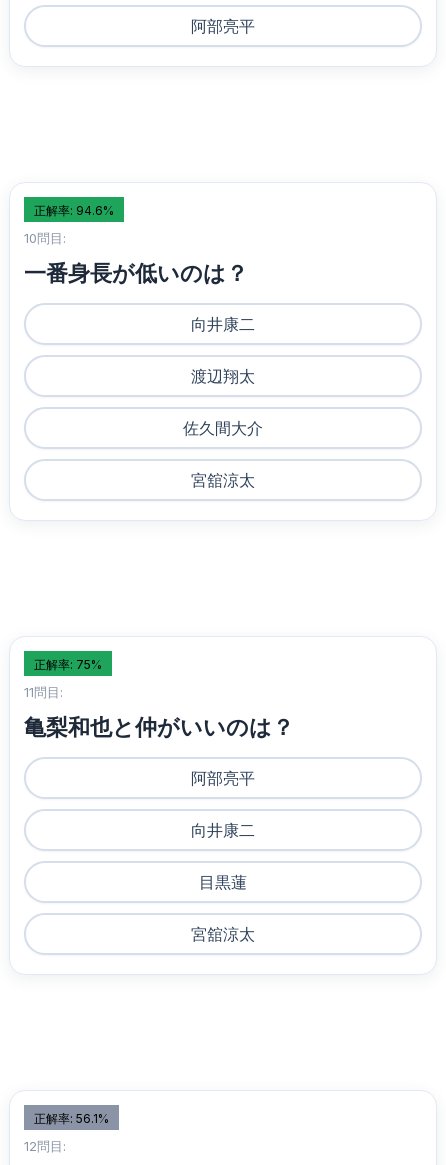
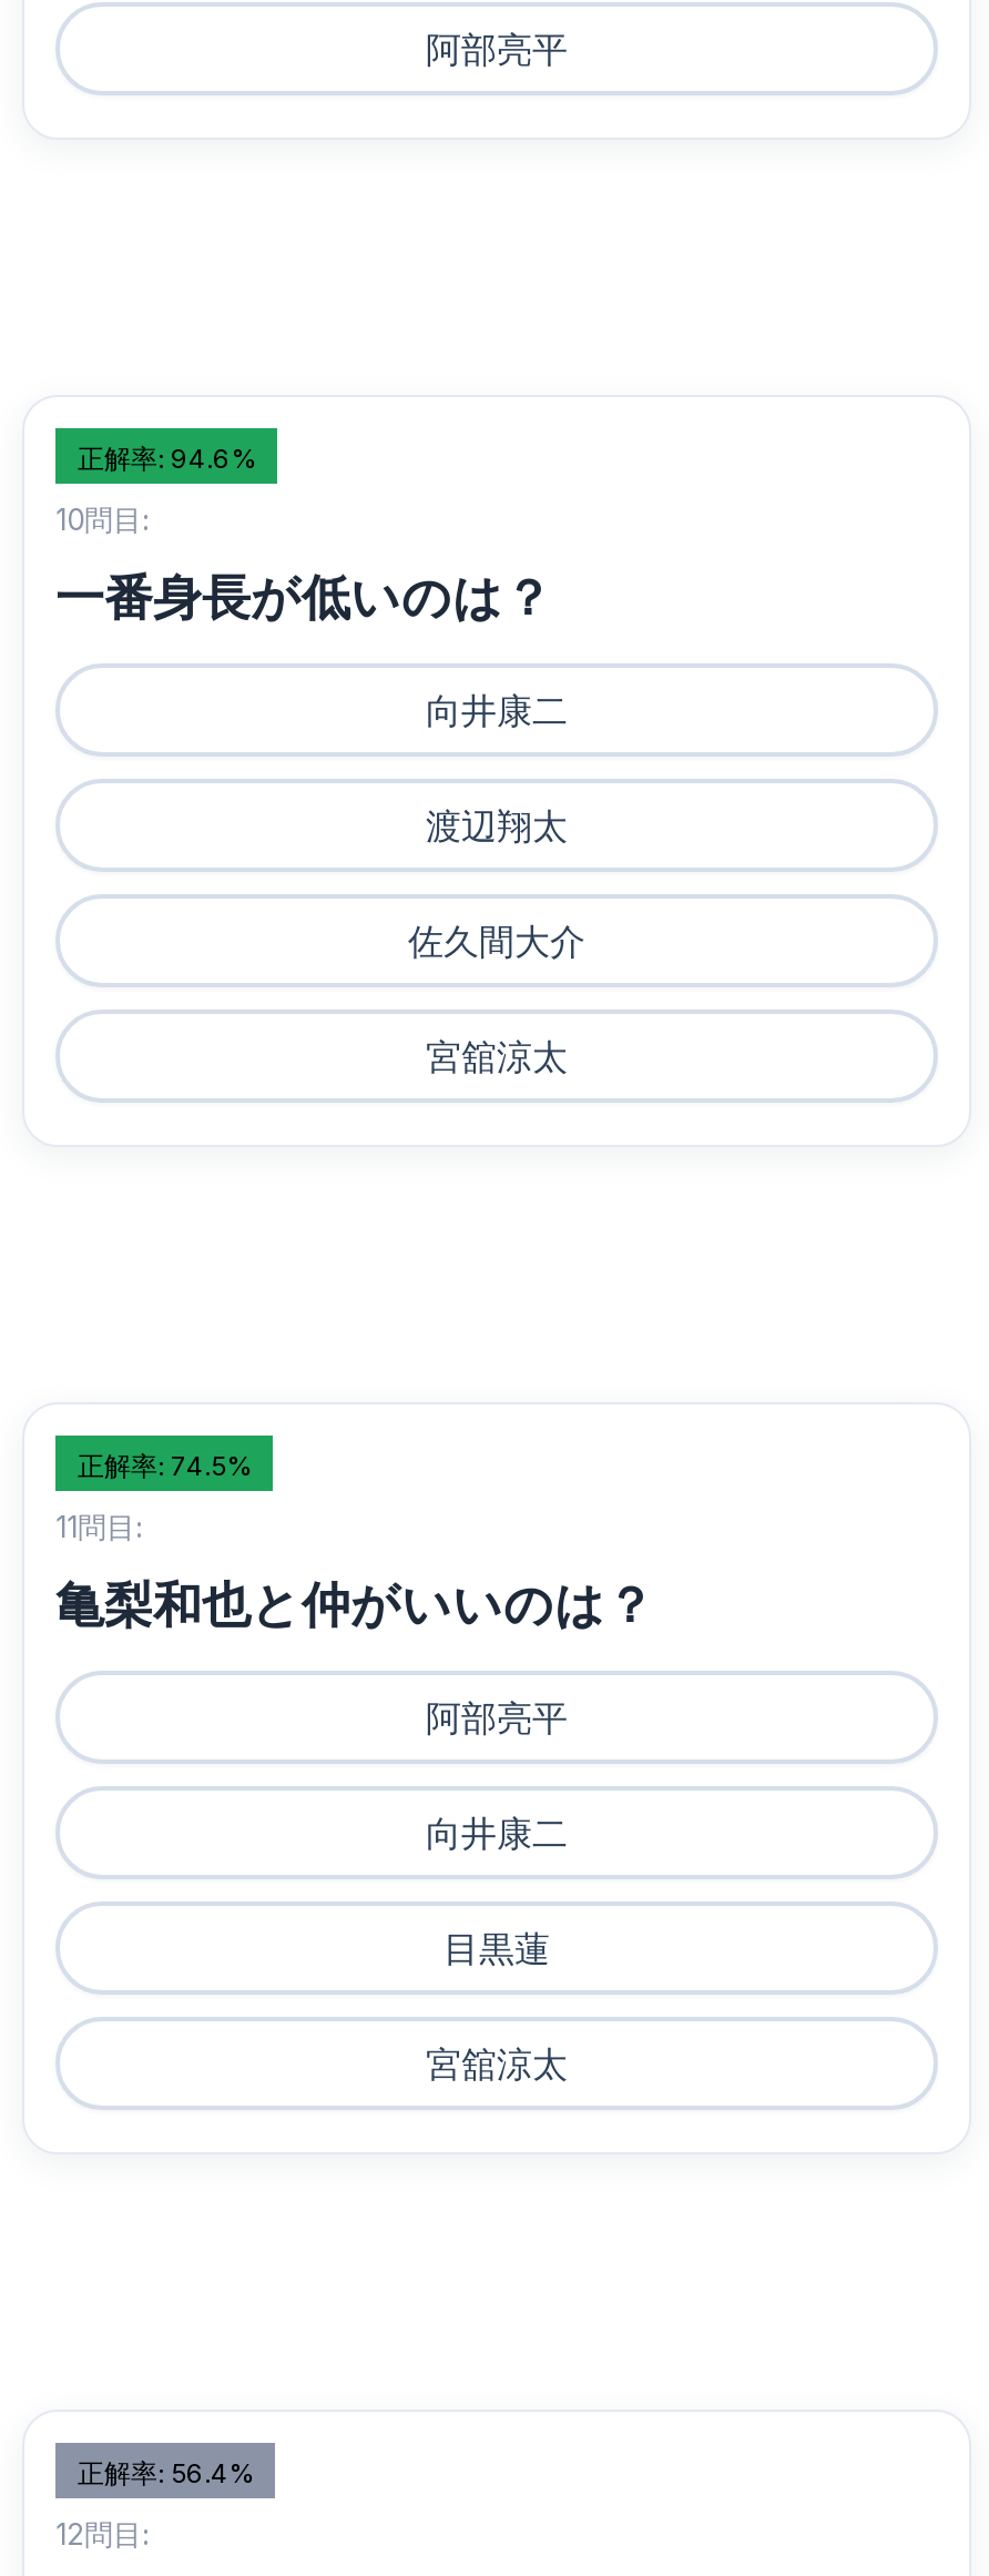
- 正解率: 75%
+ 正解率: 74.5%

- 正解率: 56.1%
+ 正解率: 56.4%
